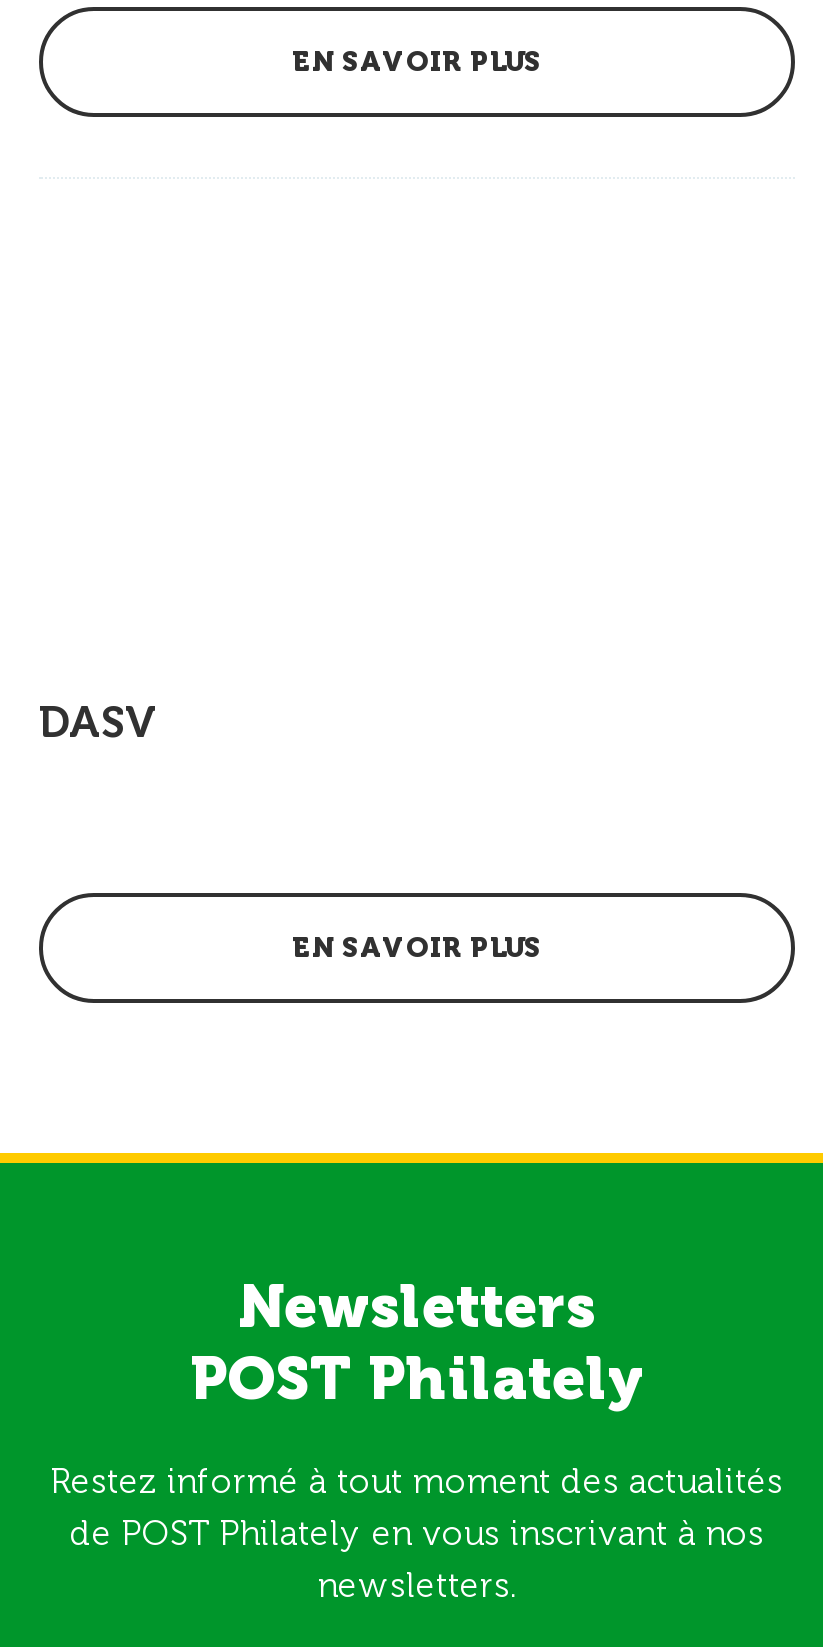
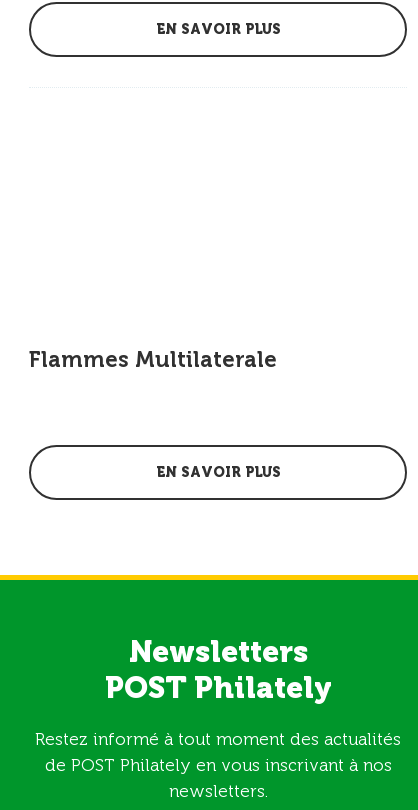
- DASV
+ Flammes Multilaterale
